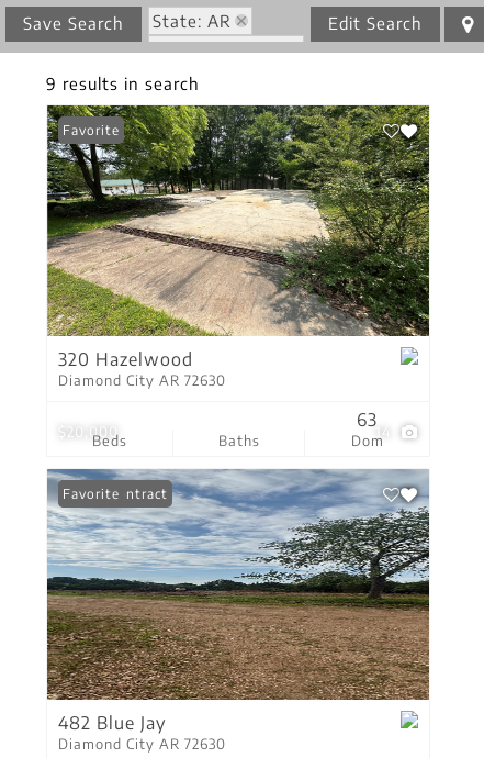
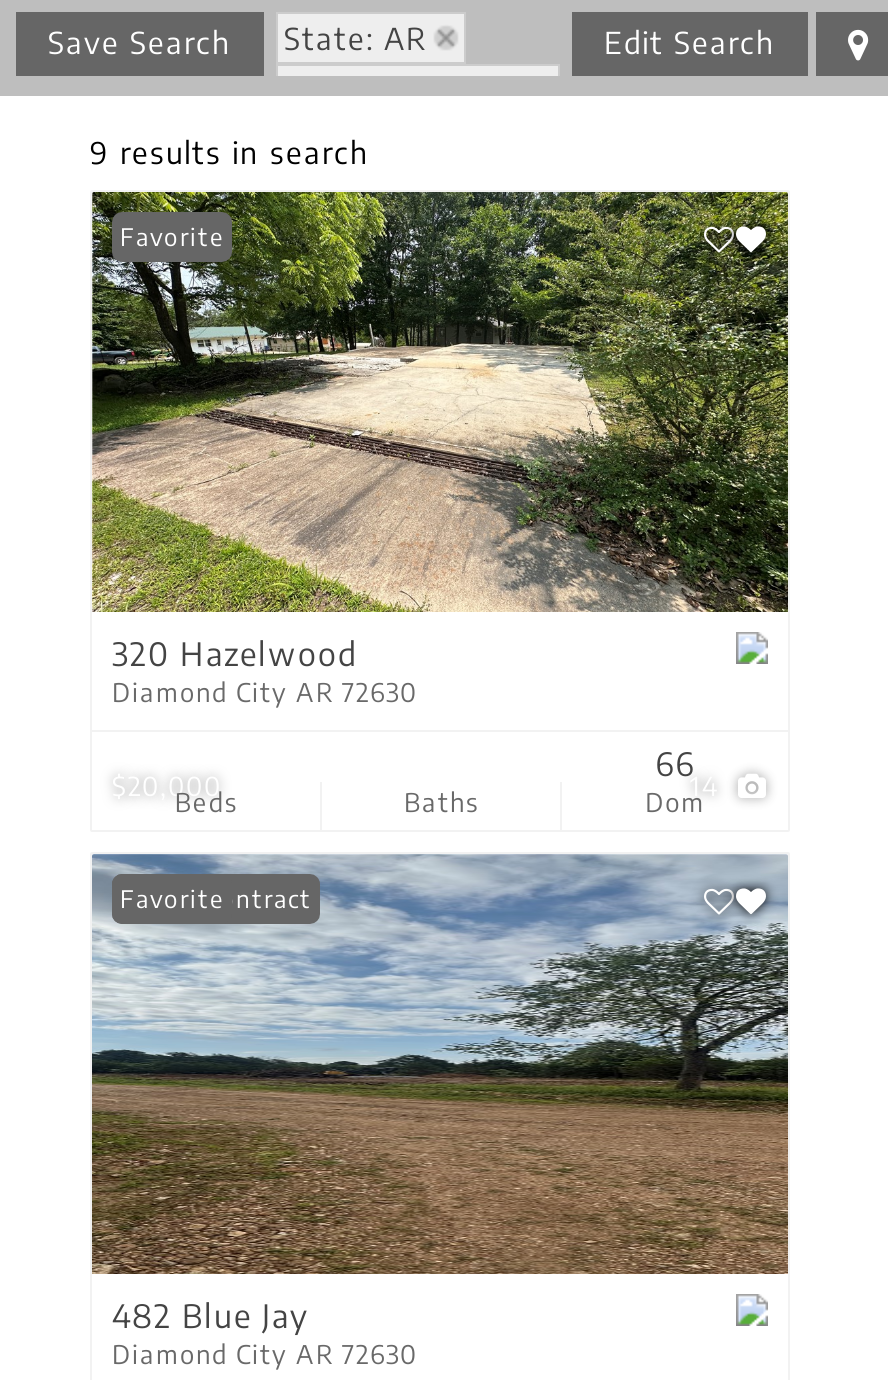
- 63
+ 66
